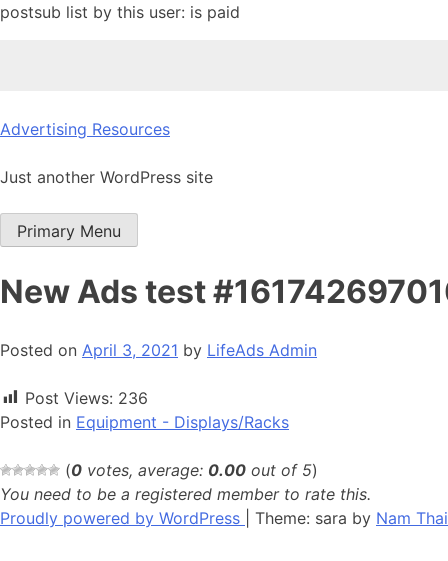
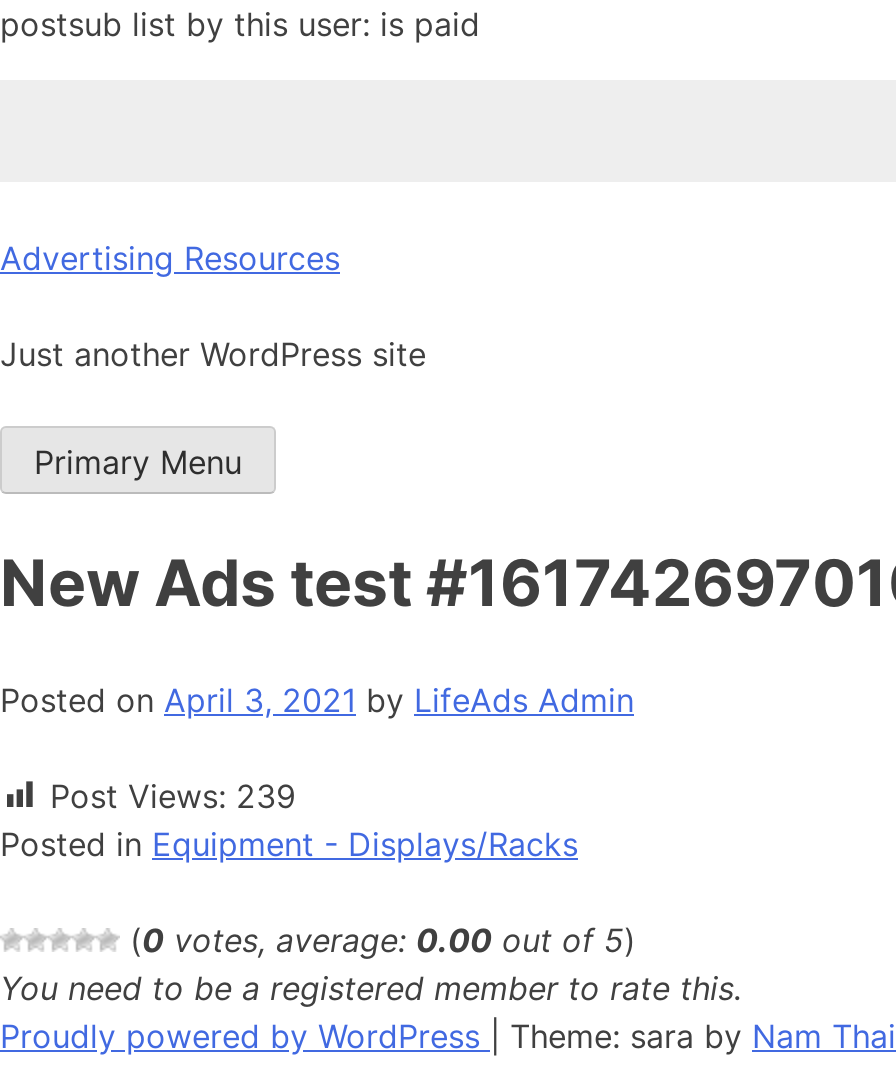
- Post Views: 236
+ Post Views: 239
